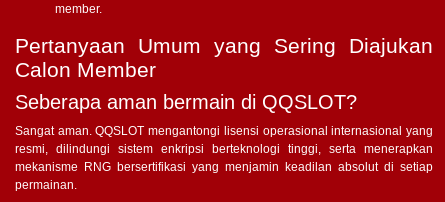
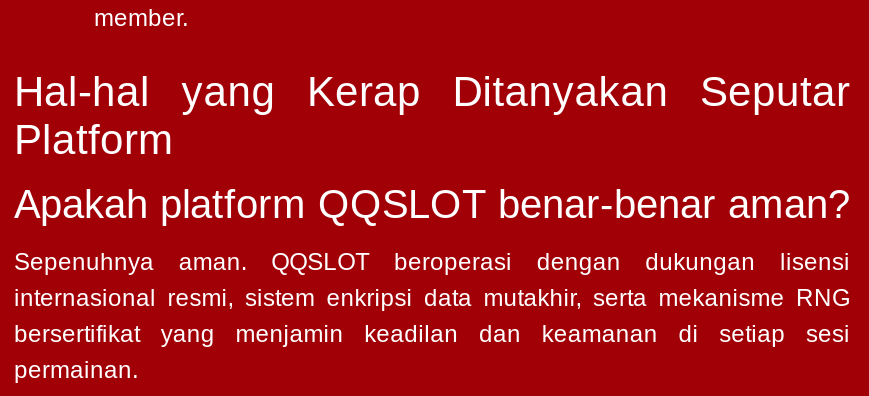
- Pertanyaan Umum yang Sering Diajukan
- Calon Member
- Seberapa aman bermain di QQSLOT?
+ Hal-hal yang Kerap Ditanyakan Seputar
+ Platform
+ Apakah platform QQSLOT benar-benar aman?

- Sangat aman. QQSLOT mengantongi lisensi operasional internasional yang
- resmi, dilindungi sistem enkripsi berteknologi tinggi, serta menerapkan
- mekanisme RNG bersertifikasi yang menjamin keadilan absolut di setiap
+ Sepenuhnya aman. QQSLOT beroperasi dengan dukungan lisensi
+ internasional resmi, sistem enkripsi data mutakhir, serta mekanisme RNG
+ bersertifikat yang menjamin keadilan dan keamanan di setiap sesi
